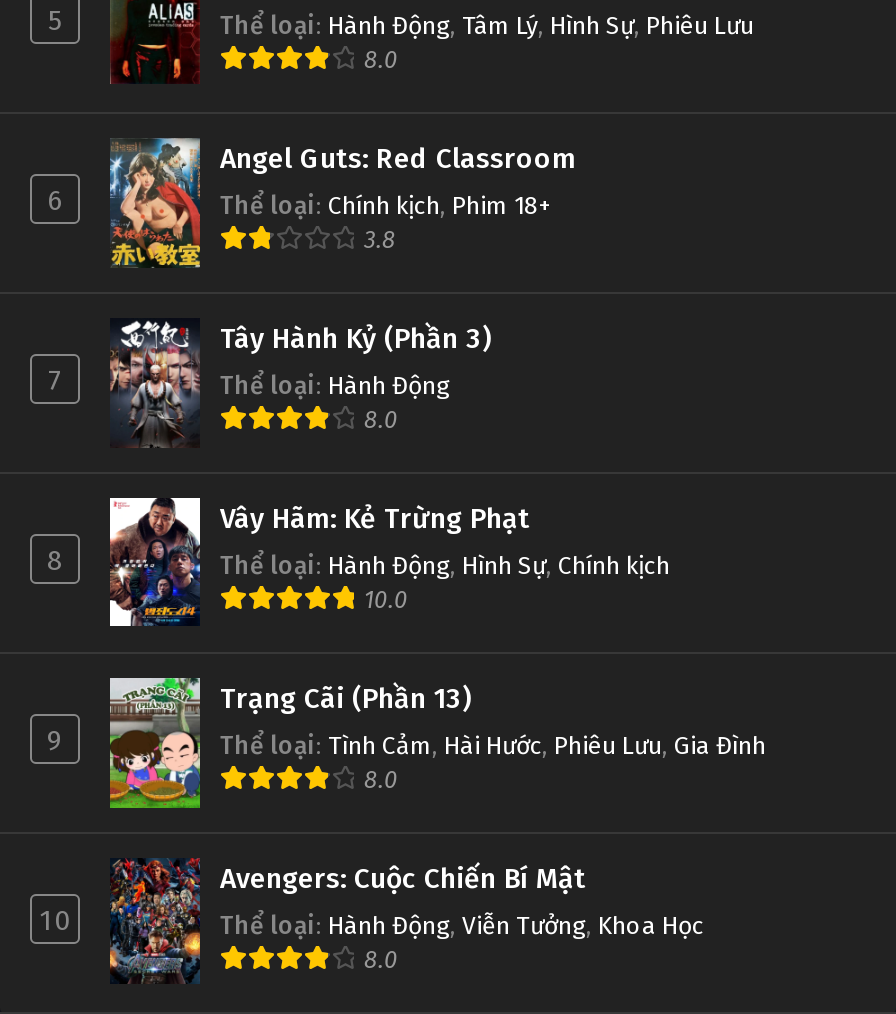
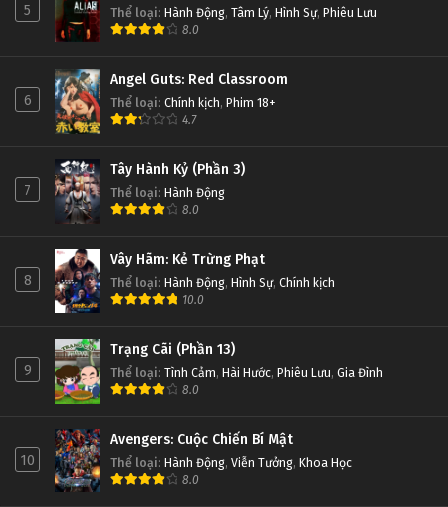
- 3.8
+ 4.7
